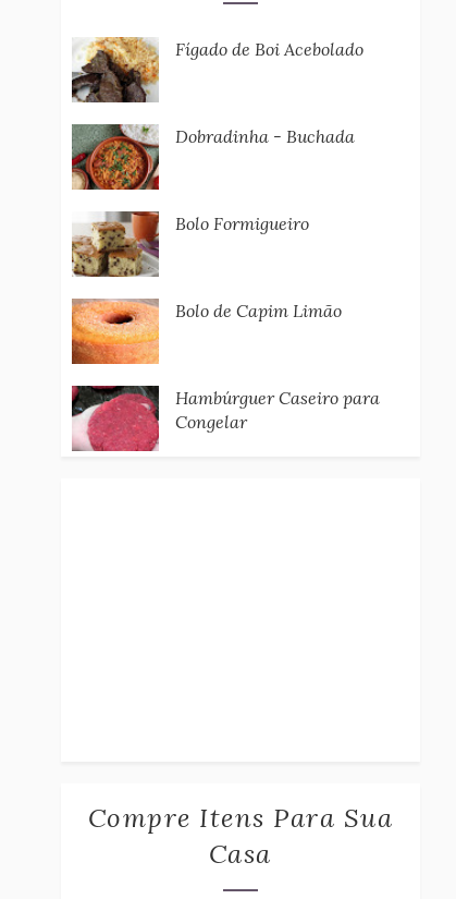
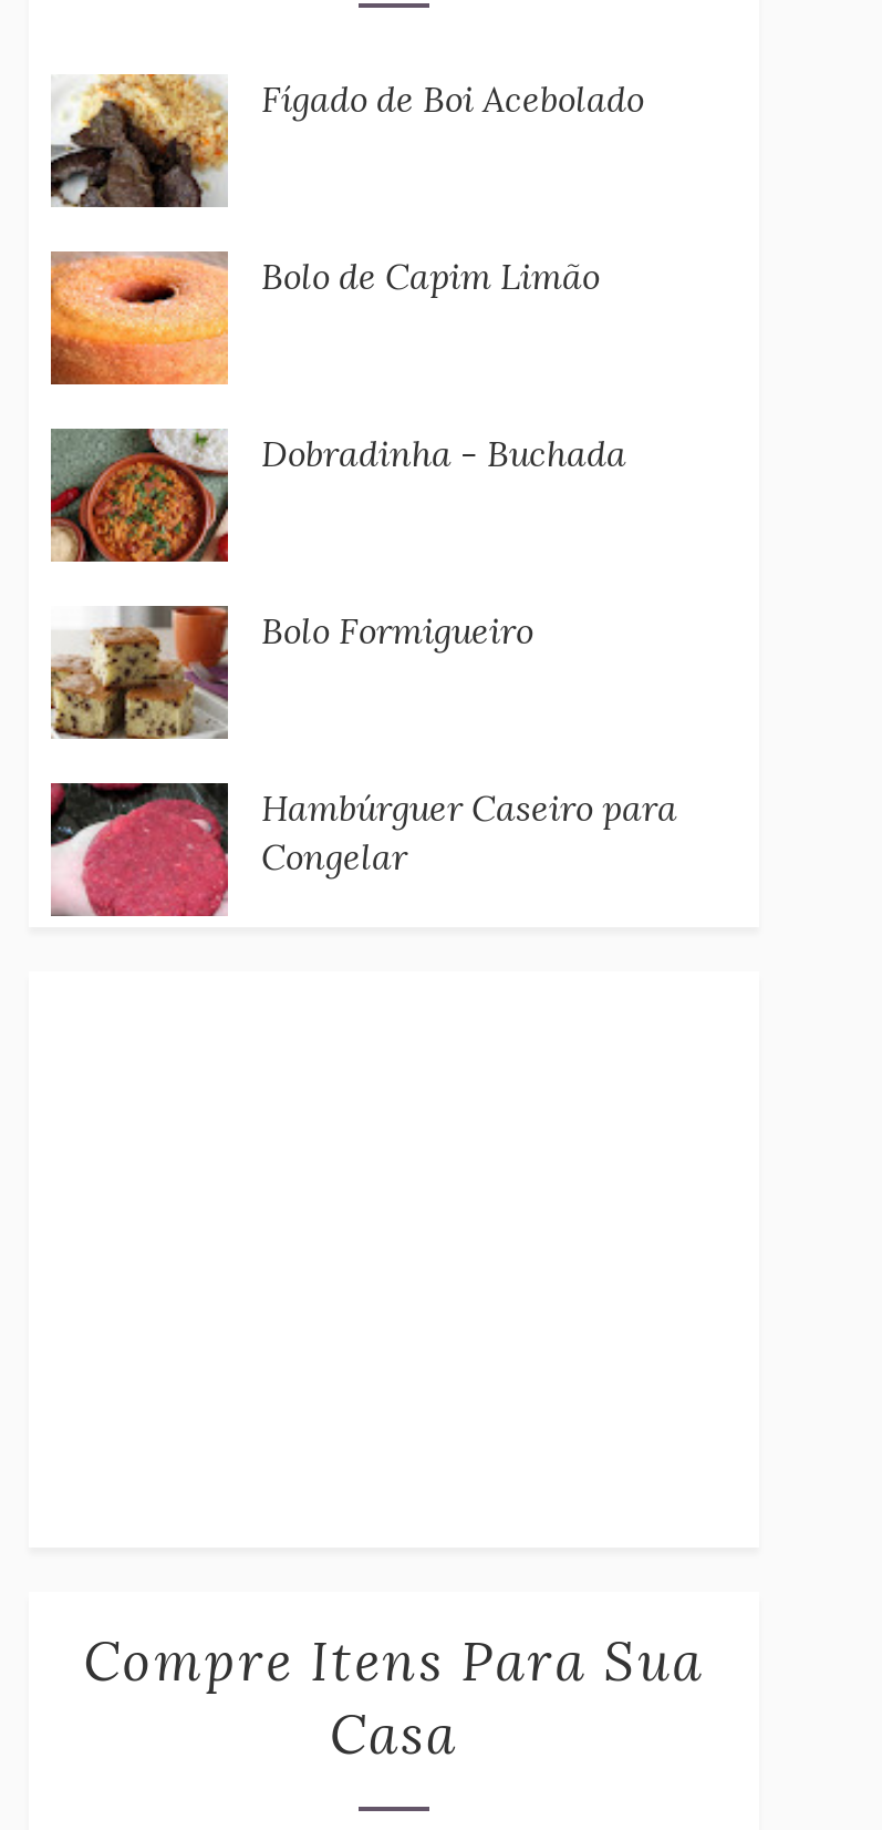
moved down: [image] | Dobradinha - Buchada | Bolo Formigueiro

moved down: [image]

moved up: [image] | Bolo de Capim Limão
